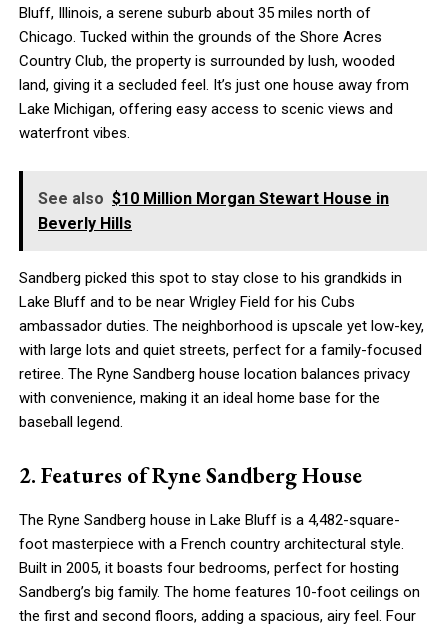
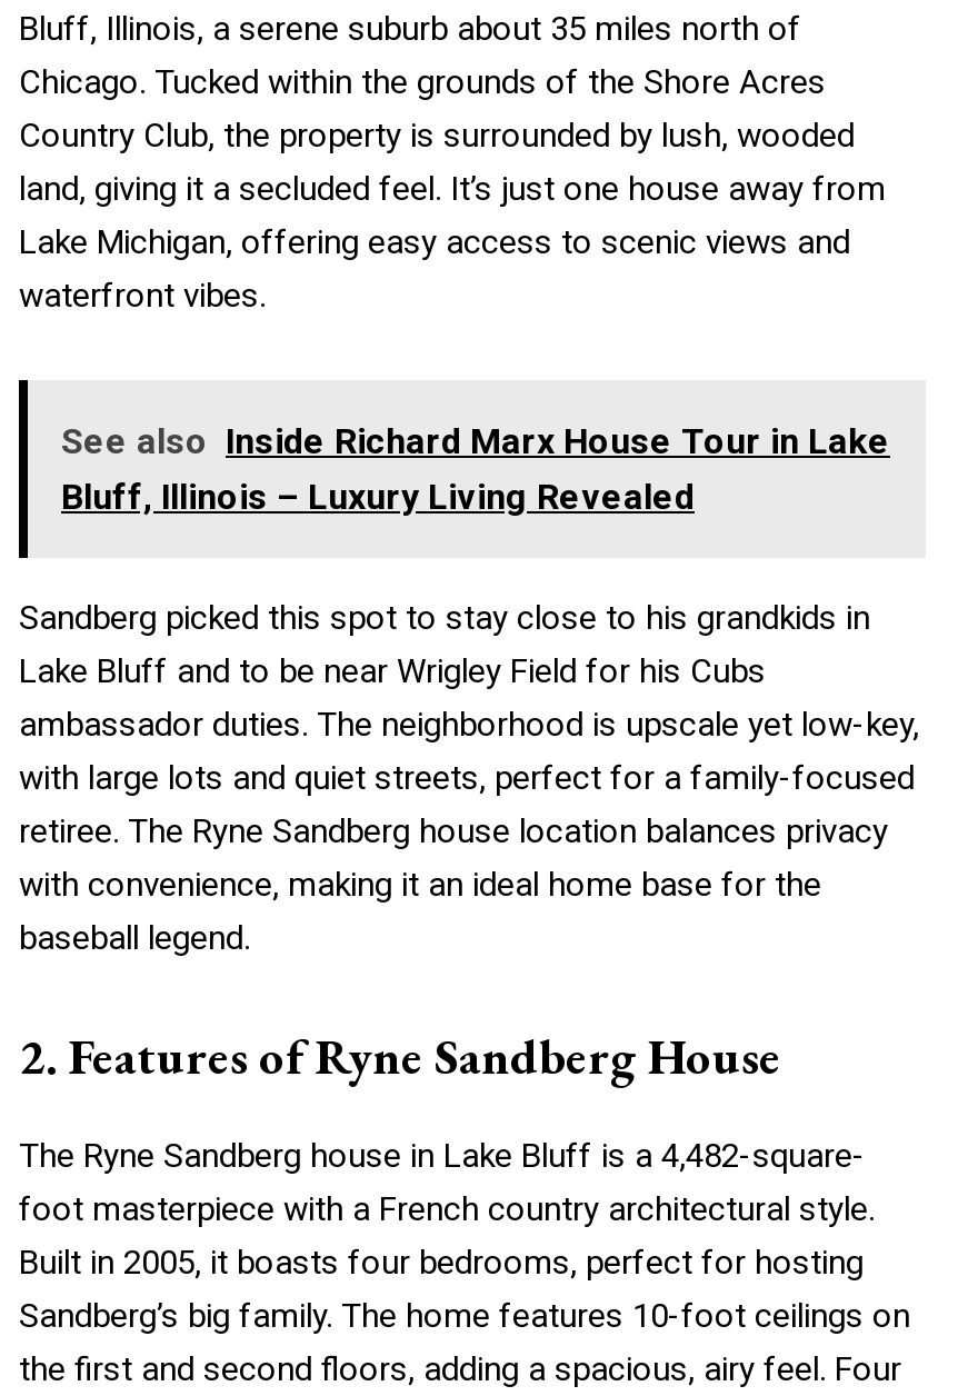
- See also $10 Million Morgan Stewart House in
- Beverly Hills
+ See also Inside Richard Marx House Tour in Lake
+ Bluff, Illinois – Luxury Living Revealed
